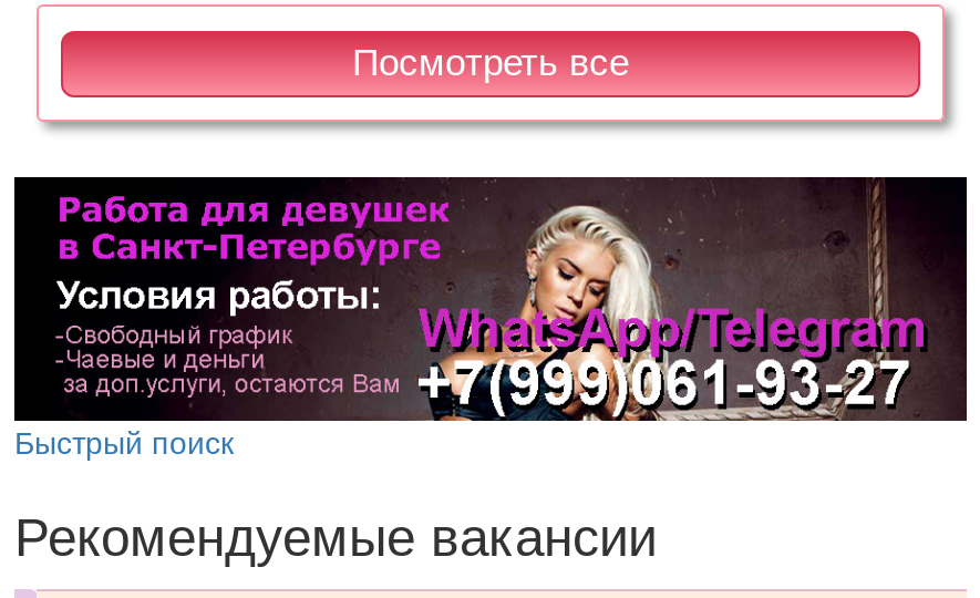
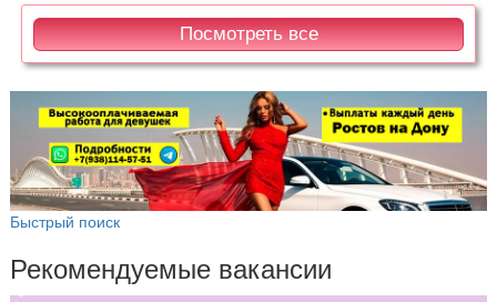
- [image]
+ [image]
